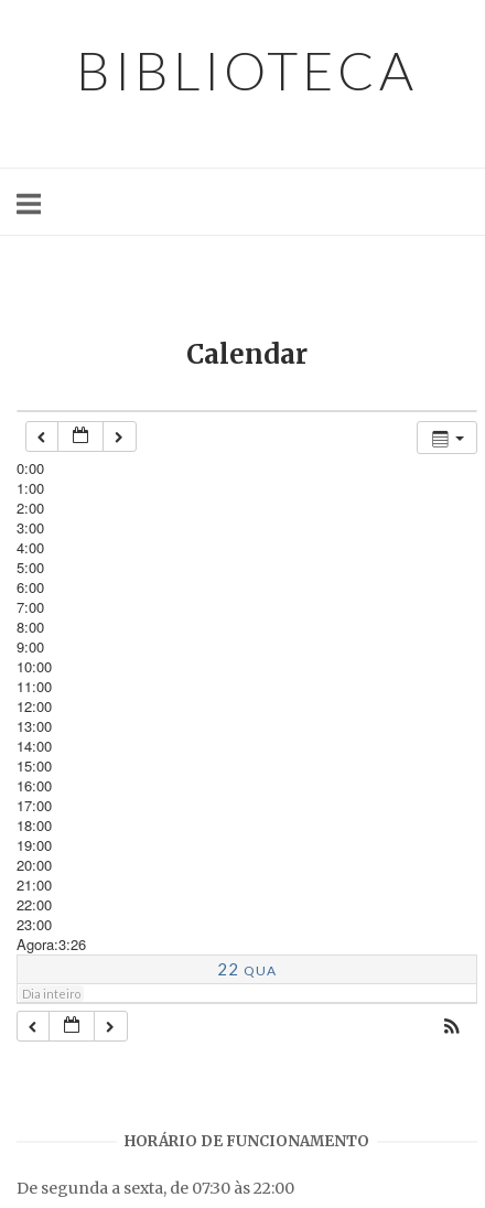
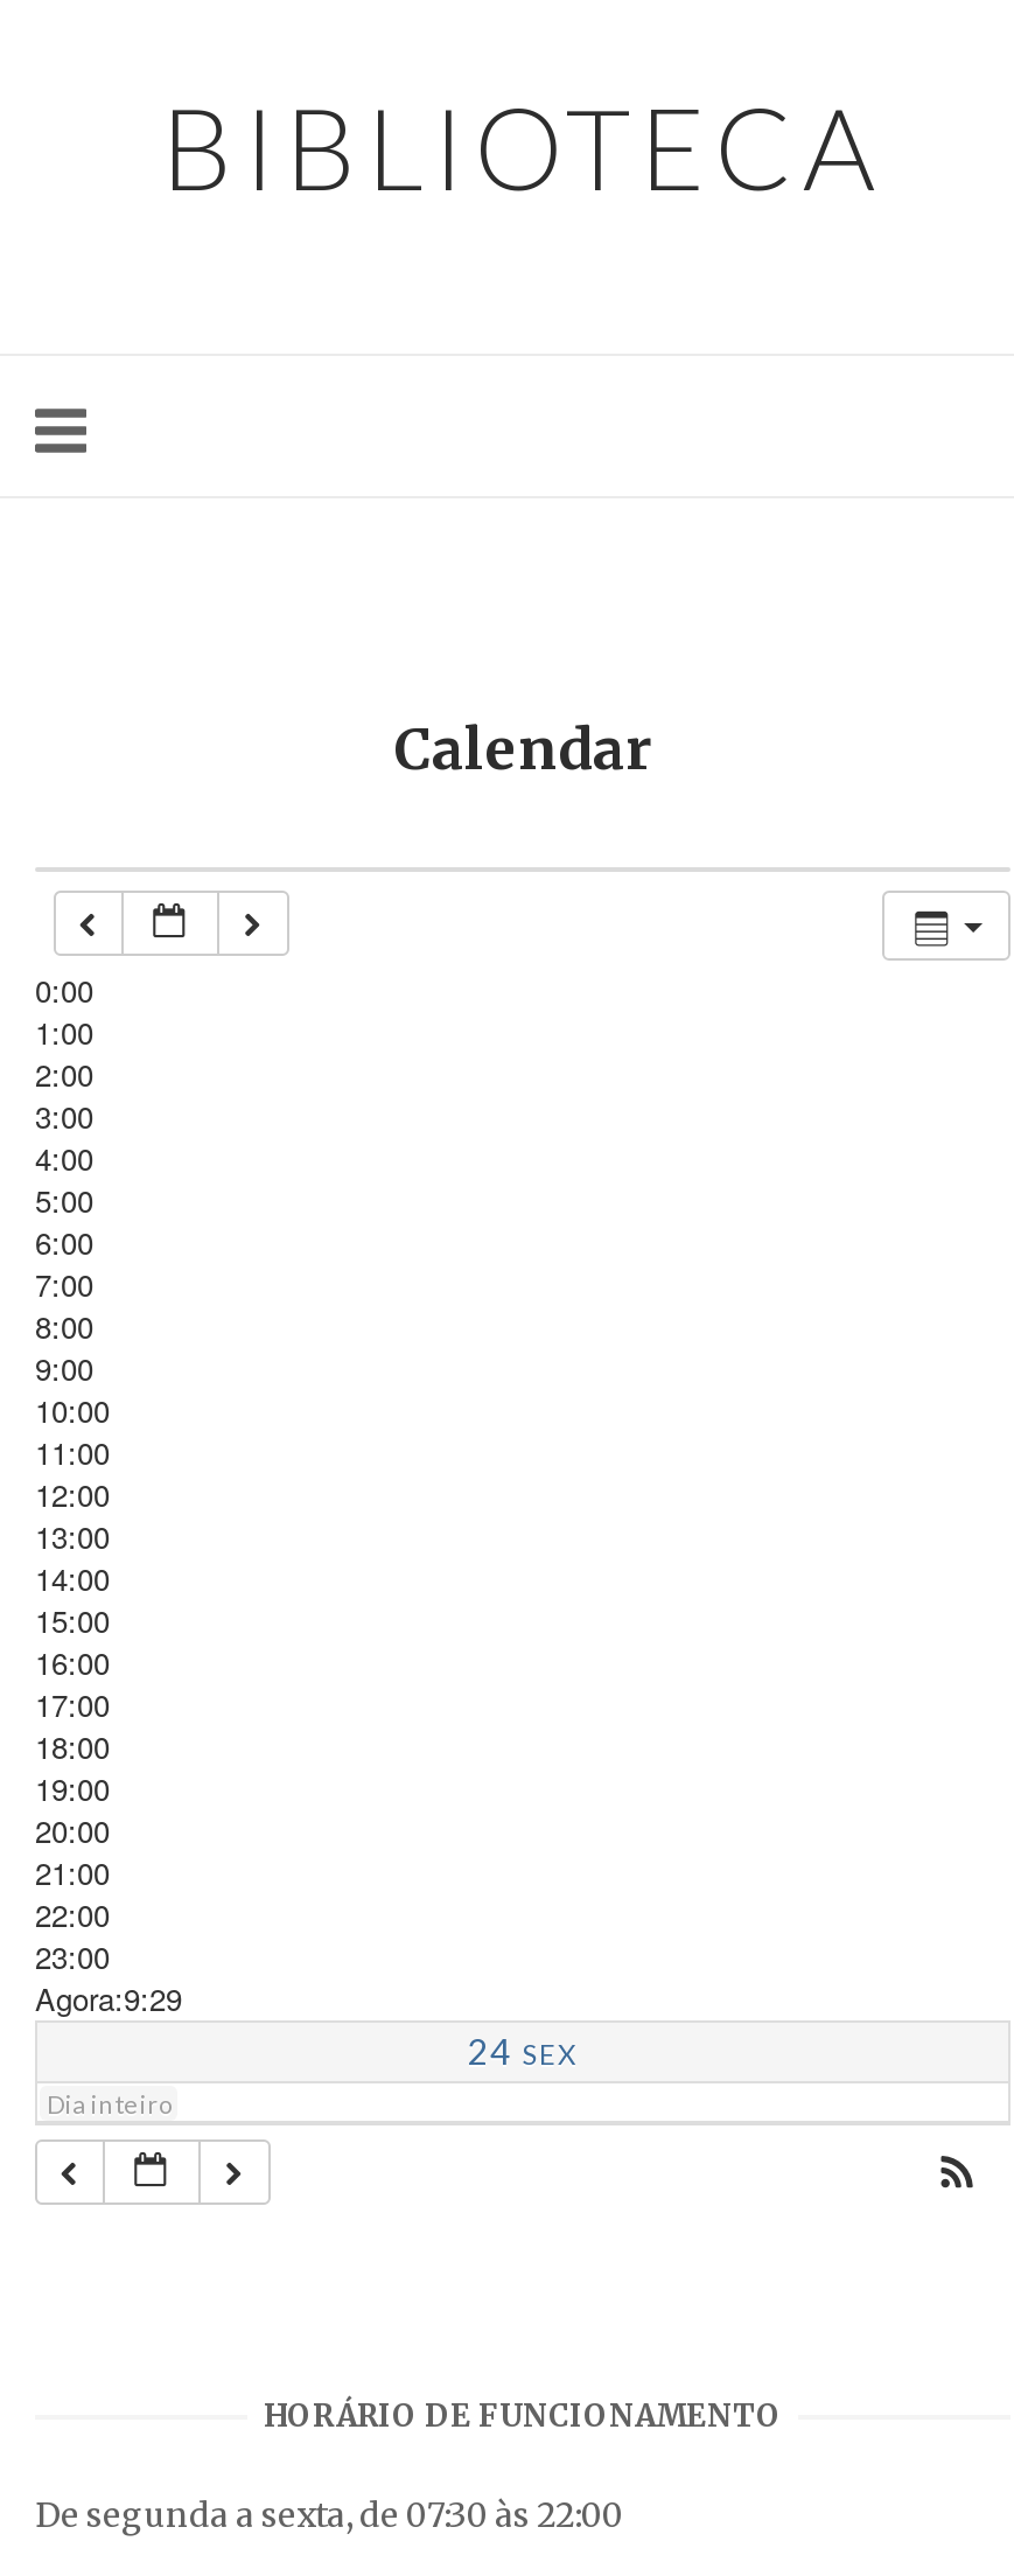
- Agora:3:26
- 22 QUA
+ Agora:9:29
+ 24 SEX
